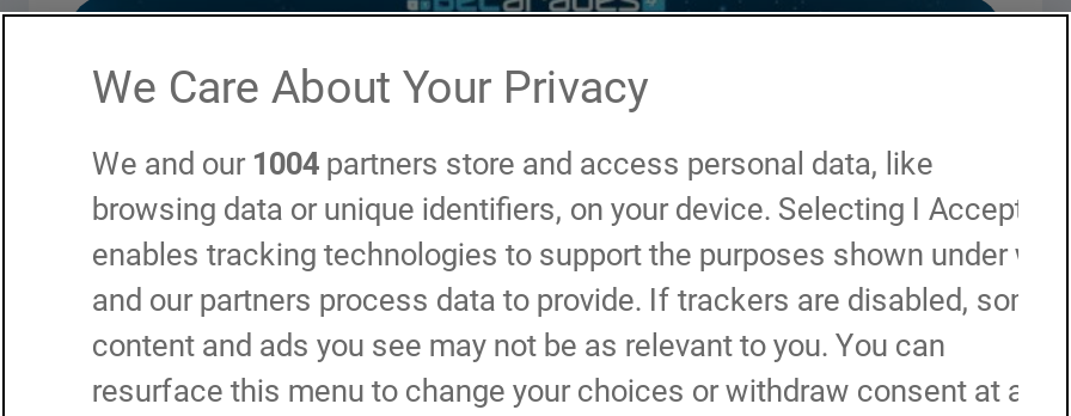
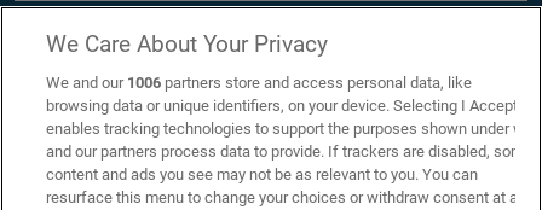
- We and our 1004 partners store and access personal data, like
+ We and our 1006 partners store and access personal data, like
